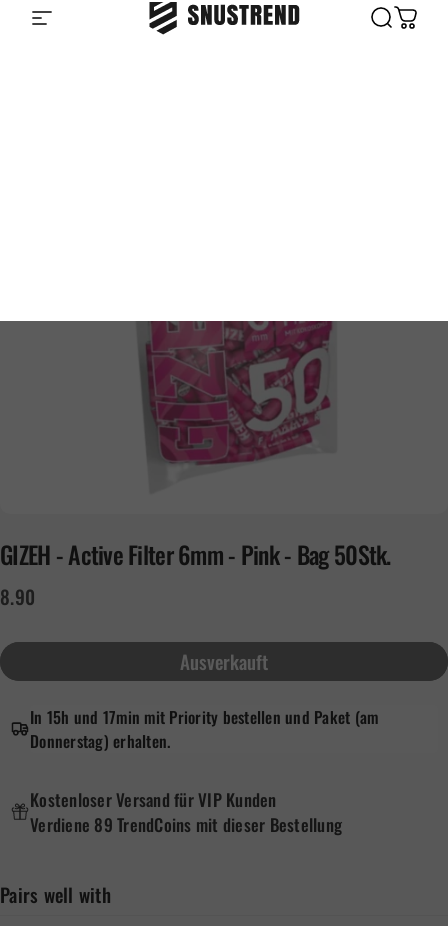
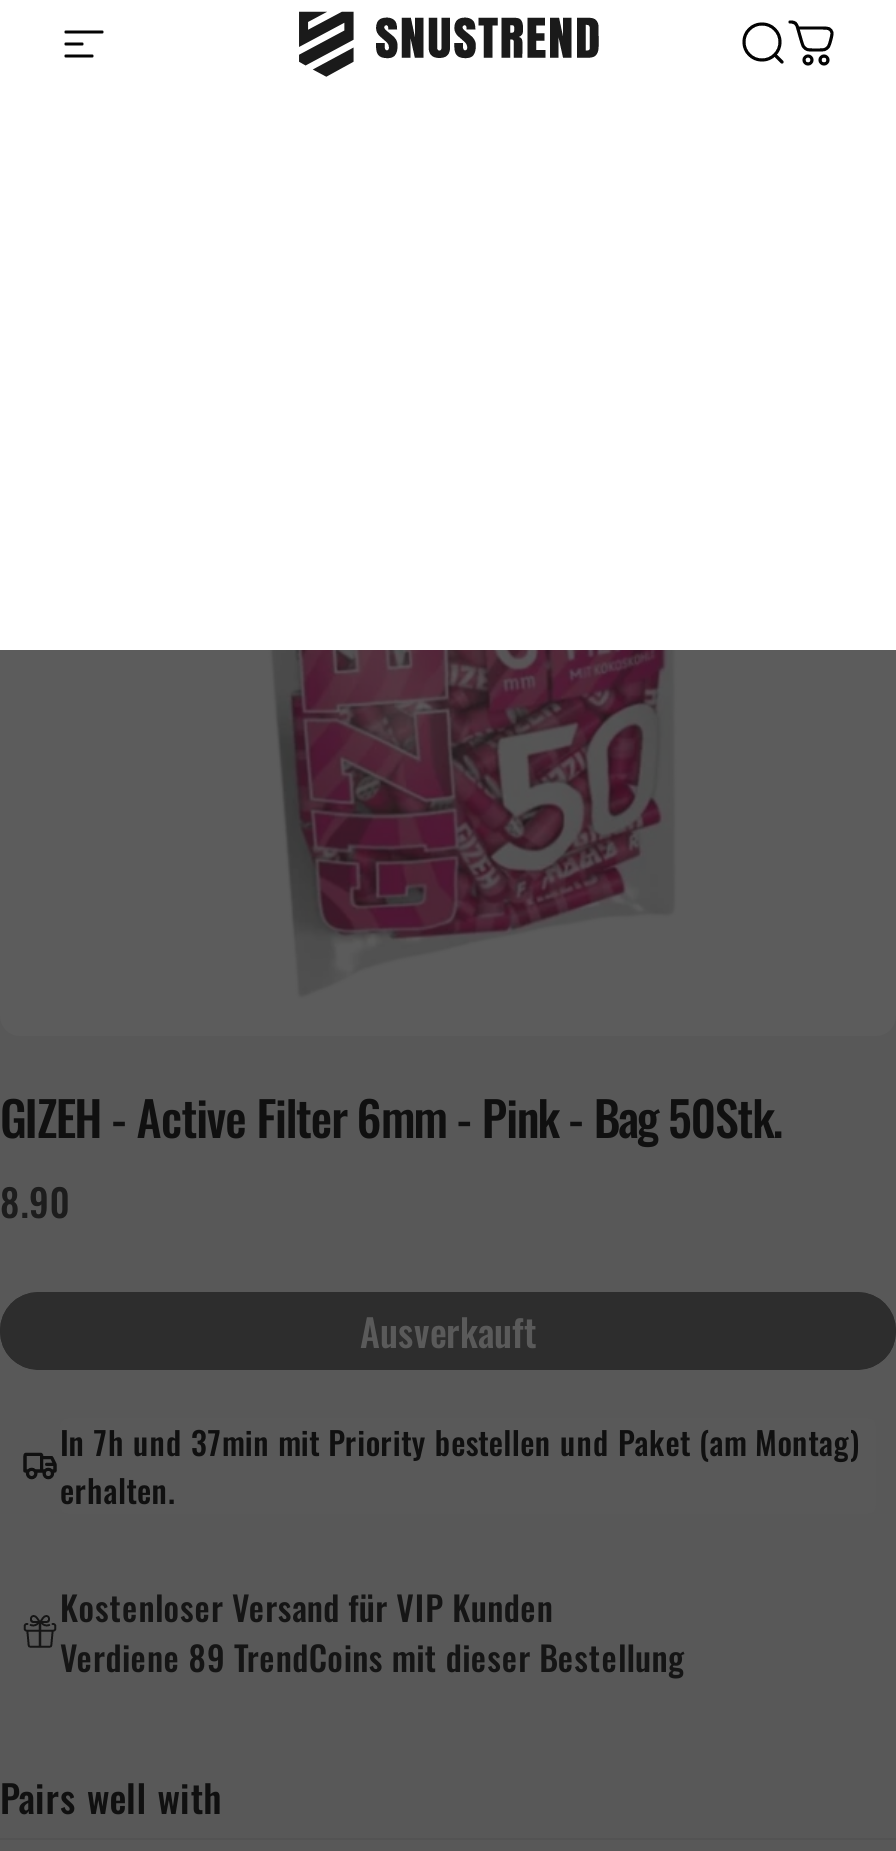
- In 15h und 17min mit Priority bestellen und Paket (am
- Donnerstag) erhalten.
+ In 7h und 37min mit Priority bestellen und Paket (am Montag)
+ erhalten.
